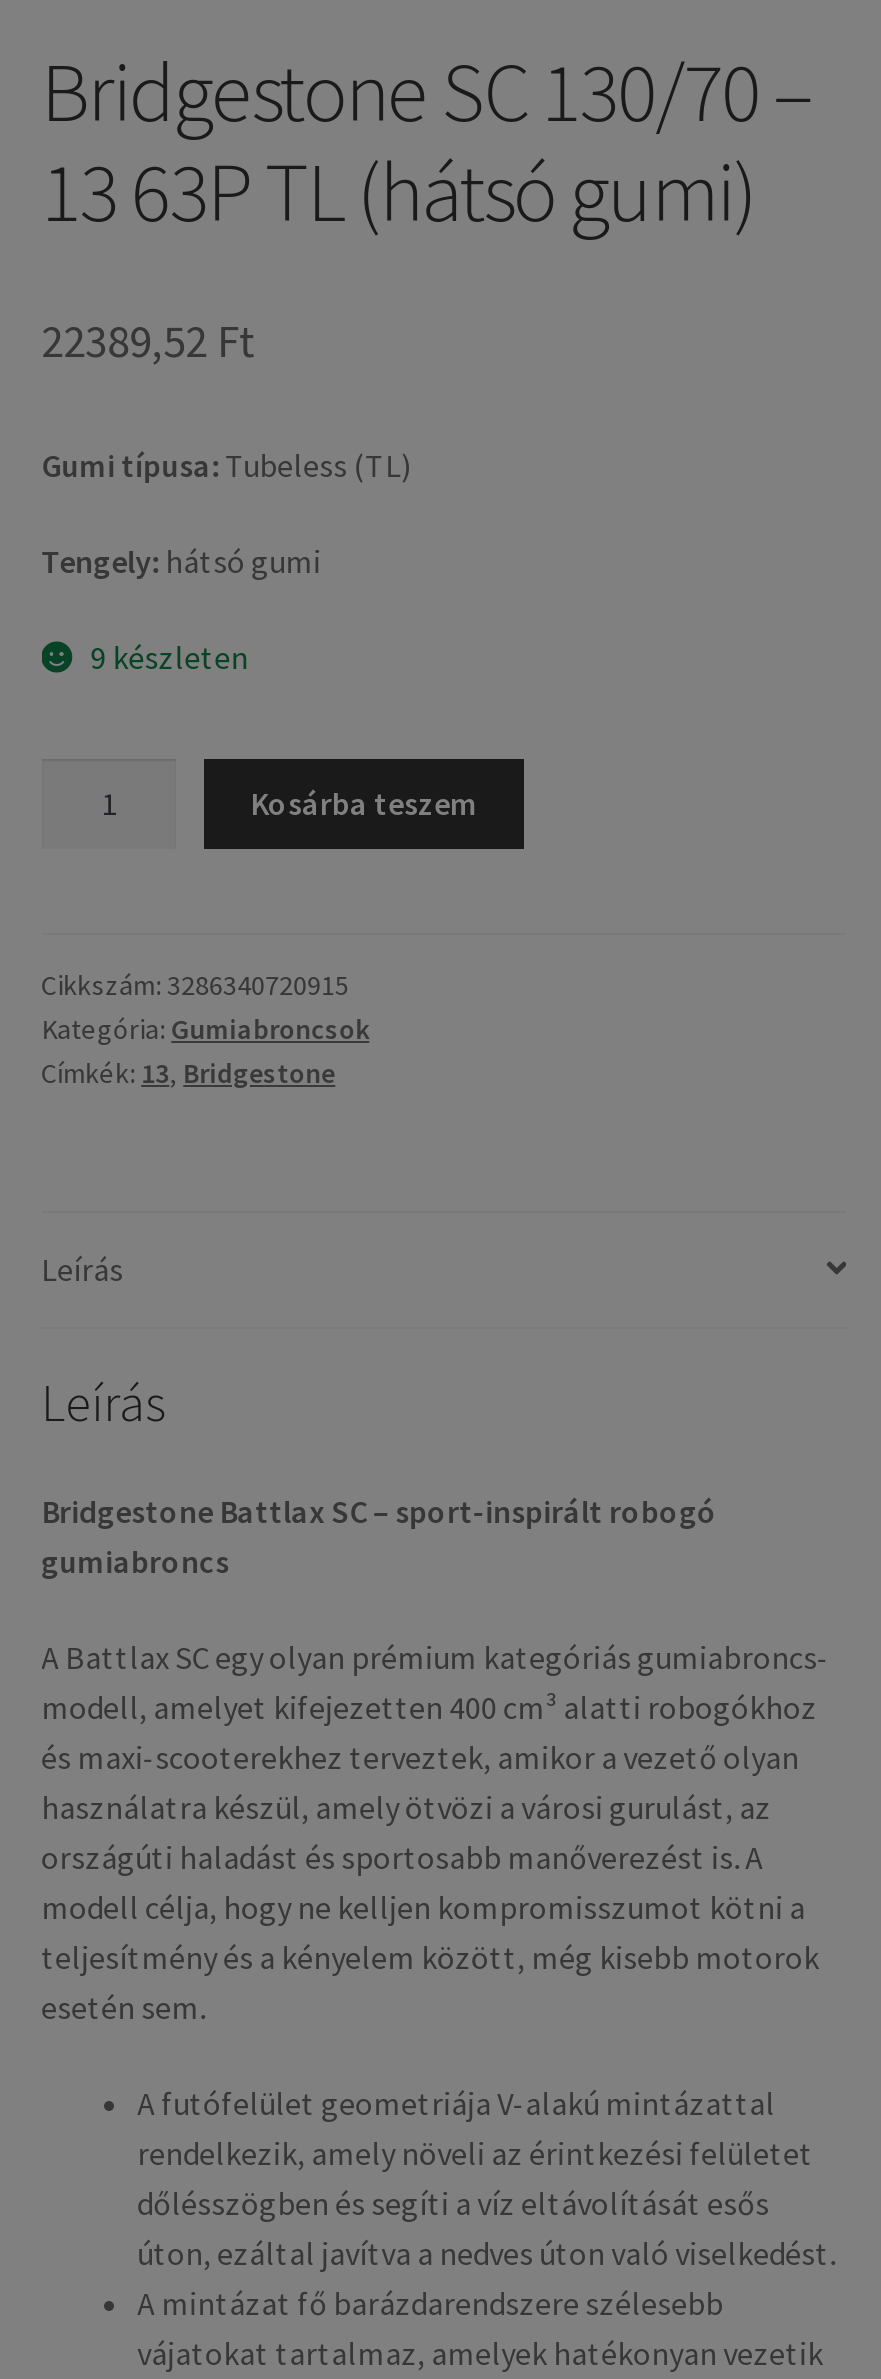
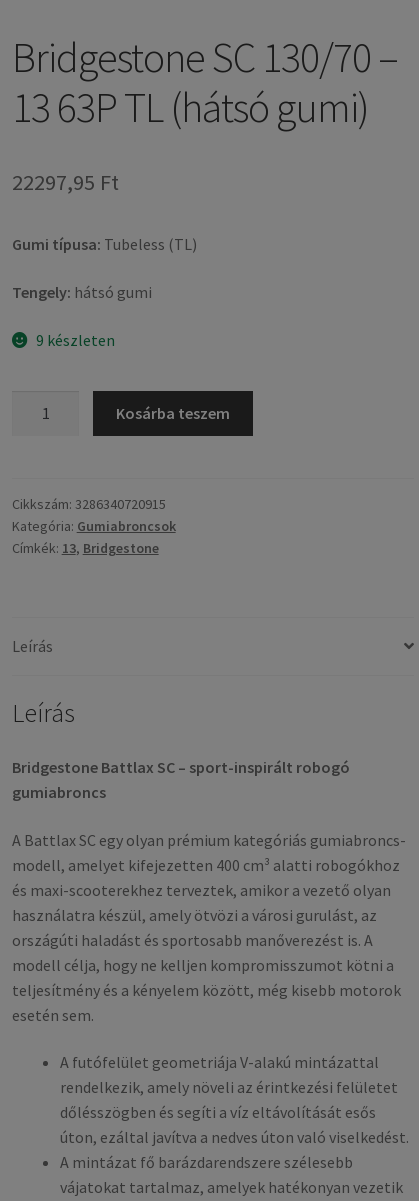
- 22389,52 Ft
+ 22297,95 Ft
